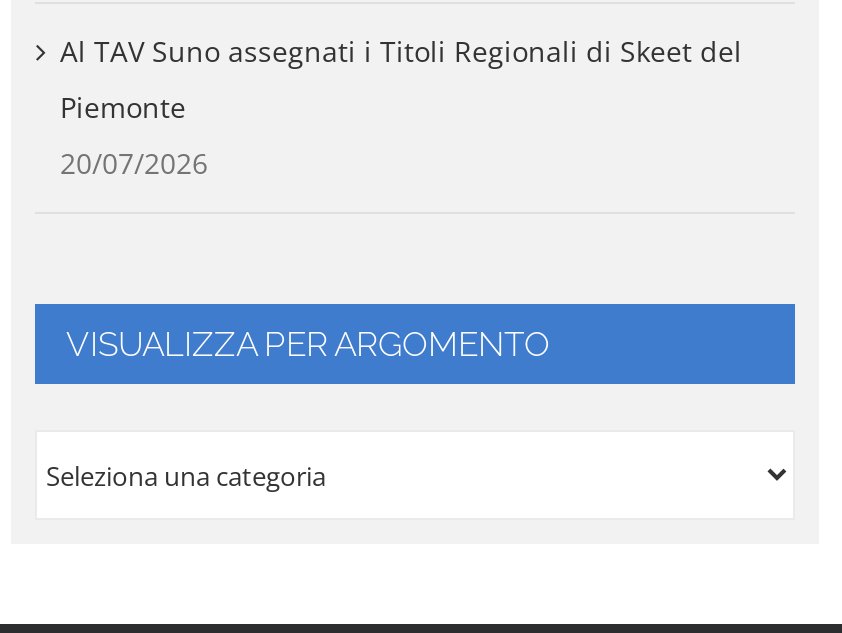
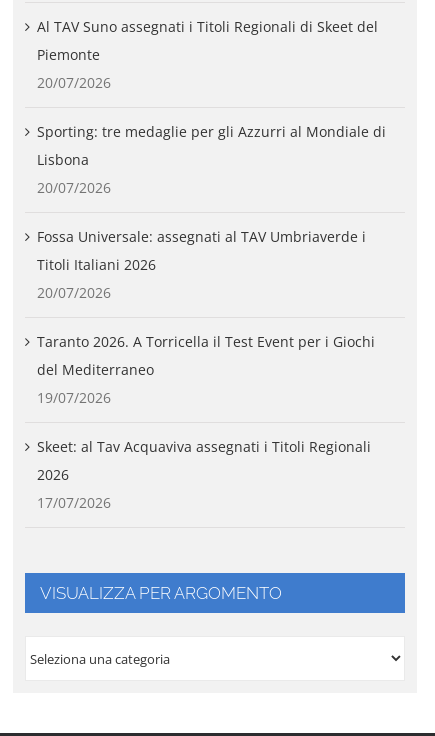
+ Sporting: tre medaglie per gli Azzurri al Mondiale di
+ Lisbona
+ 20/07/2026
+ Fossa Universale: assegnati al TAV Umbriaverde i
+ Titoli Italiani 2026
+ 20/07/2026
+ Taranto 2026. A Torricella il Test Event per i Giochi
+ del Mediterraneo
+ 19/07/2026
+ Skeet: al Tav Acquaviva assegnati i Titoli Regionali
+ 2026
+ 17/07/2026
